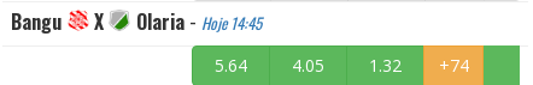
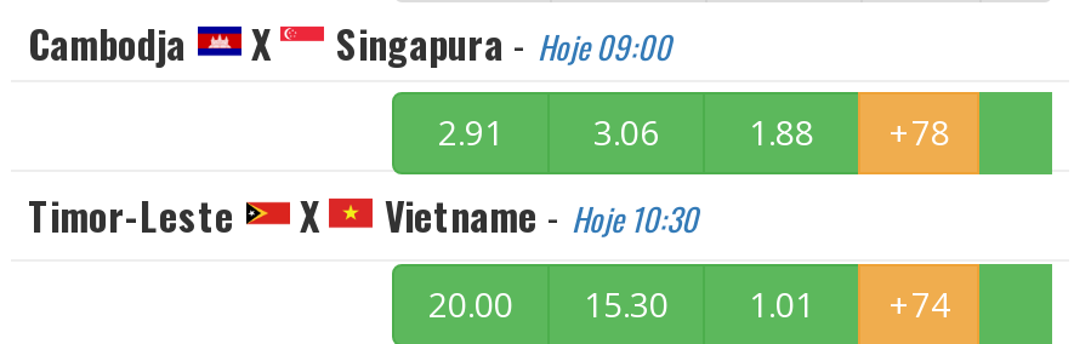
- Bangu
+ Cambodja

- Olaria - Hoje 14:45
- 5.64
- 4.05
- 1.32
+ Singapura - Hoje 09:00
+ 2.91
+ 3.06
+ 1.88
+ +78
+ Timor-Leste
+ X
+ Vietname - Hoje 10:30
+ 20.00
+ 15.30
+ 1.01
